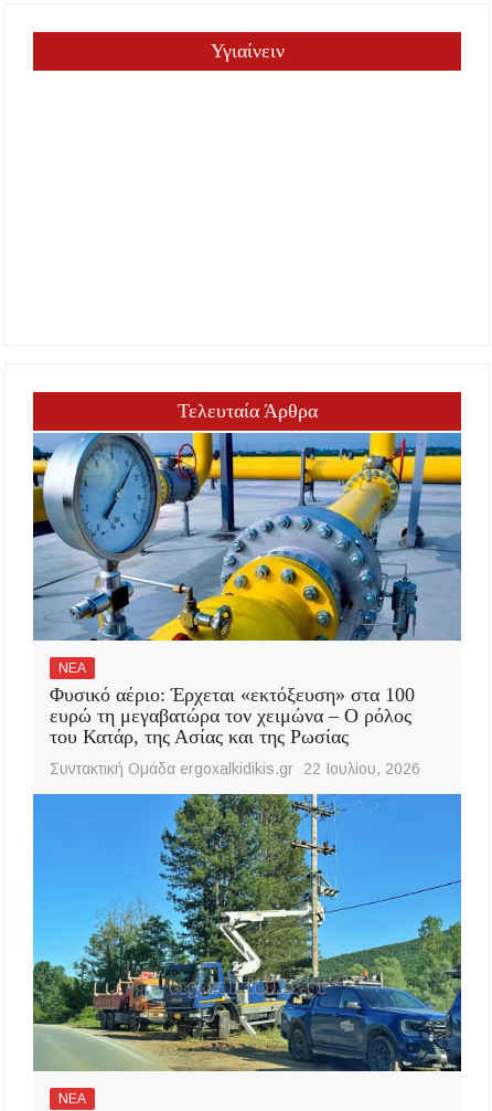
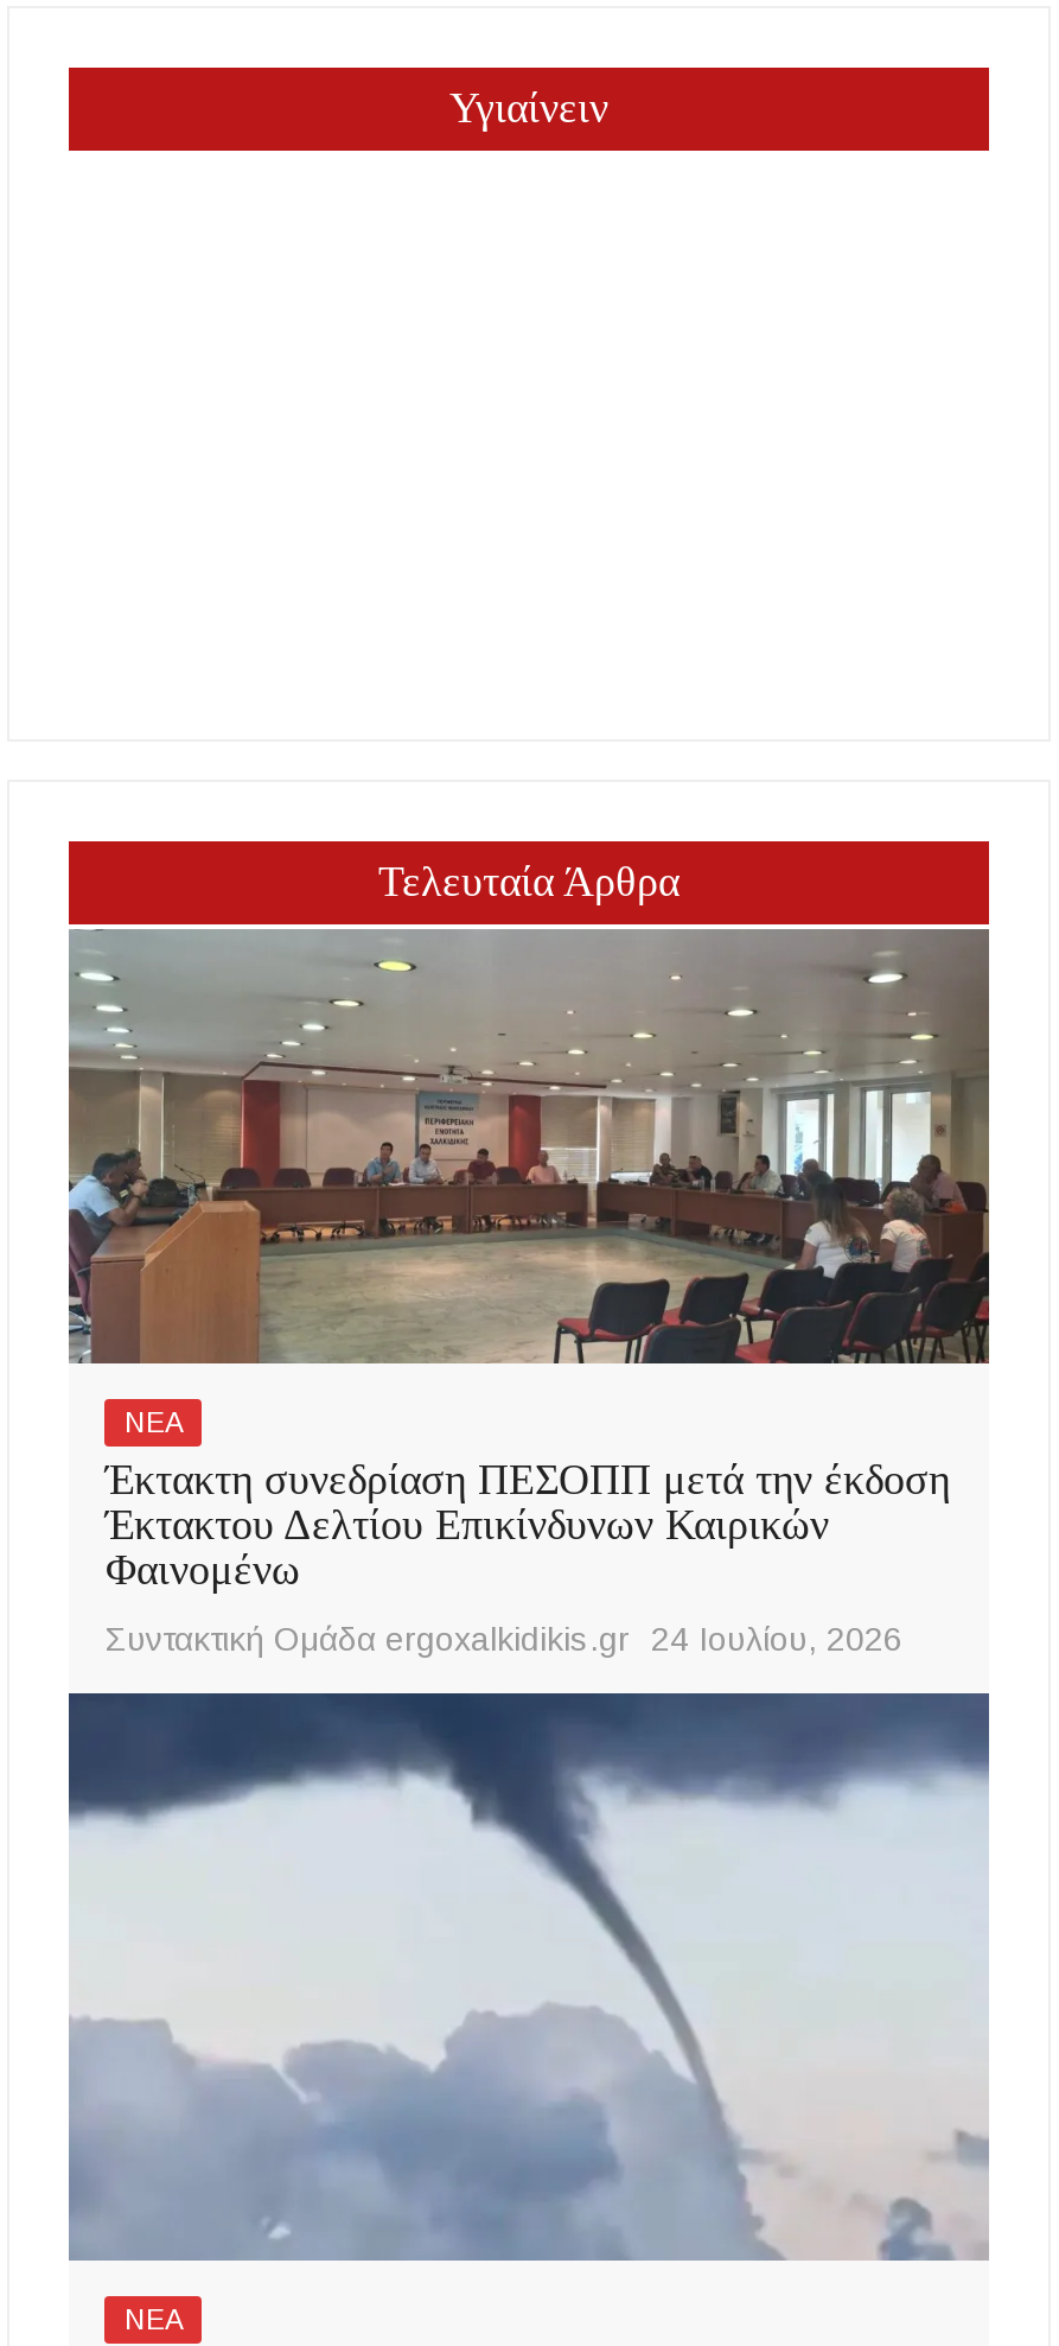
- [image]
- Φυσικό αέριο: Έρχεται «εκτόξευση» στα 100
- ευρώ τη μεγαβατώρα τον χειμώνα – Ο ρόλος
- του Κατάρ, της Ασίας και της Ρωσίας
+ [image]
+ Έκτακτη συνεδρίαση ΠΕΣΟΠΠ μετά την έκδοση
+ Έκτακτου Δελτίου Επικίνδυνων Καιρικών
+ Φαινομένω

- Συντακτική Ομάδα ergoxalkidikis.gr 22 Ιουλίου, 2026
+ Συντακτική Ομάδα ergoxalkidikis.gr 24 Ιουλίου, 2026

- [image]
+ [image]
